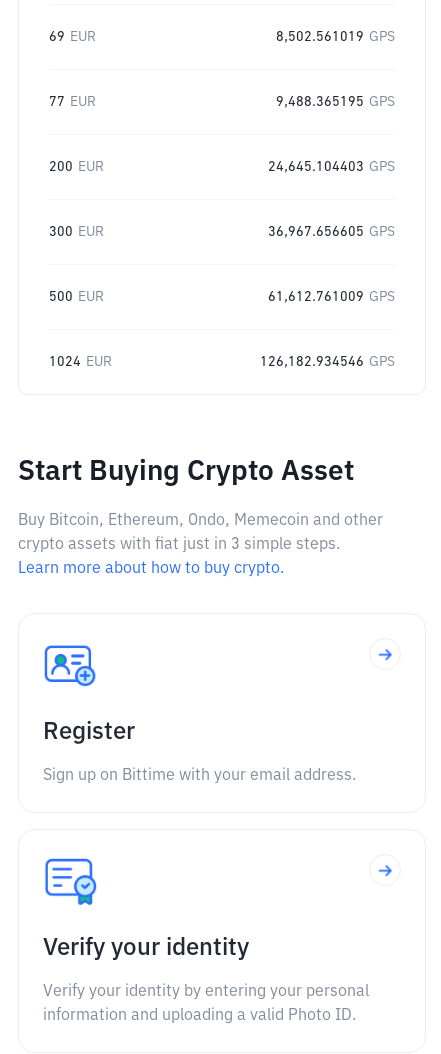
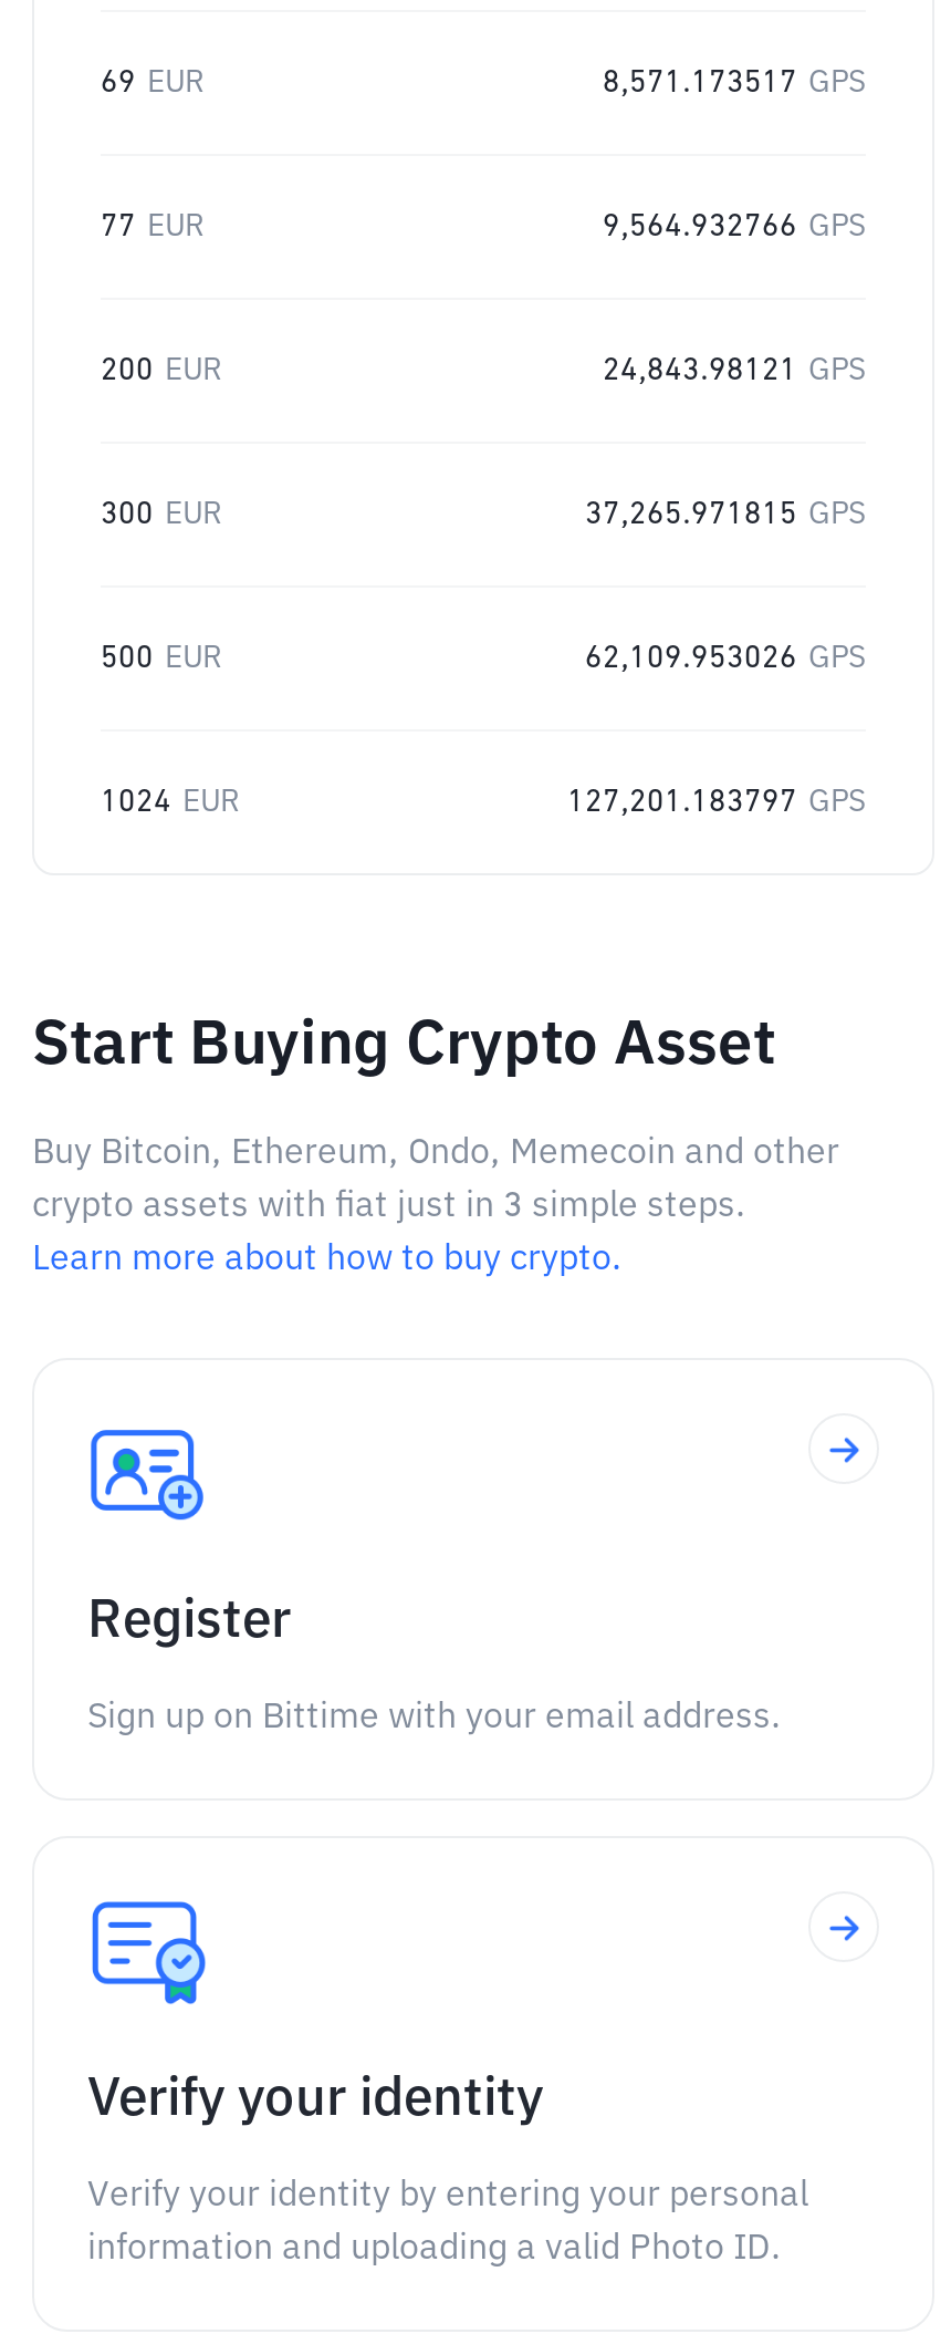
- 8,502.561019 GPS
+ 8,571.173517 GPS

- 9,488.365195 GPS
+ 9,564.932766 GPS

- 24,645.104403 GPS
+ 24,843.98121 GPS

- 36,967.656605 GPS
+ 37,265.971815 GPS

- 61,612.761009 GPS
+ 62,109.953026 GPS

- 126,182.934546 GPS
+ 127,201.183797 GPS
